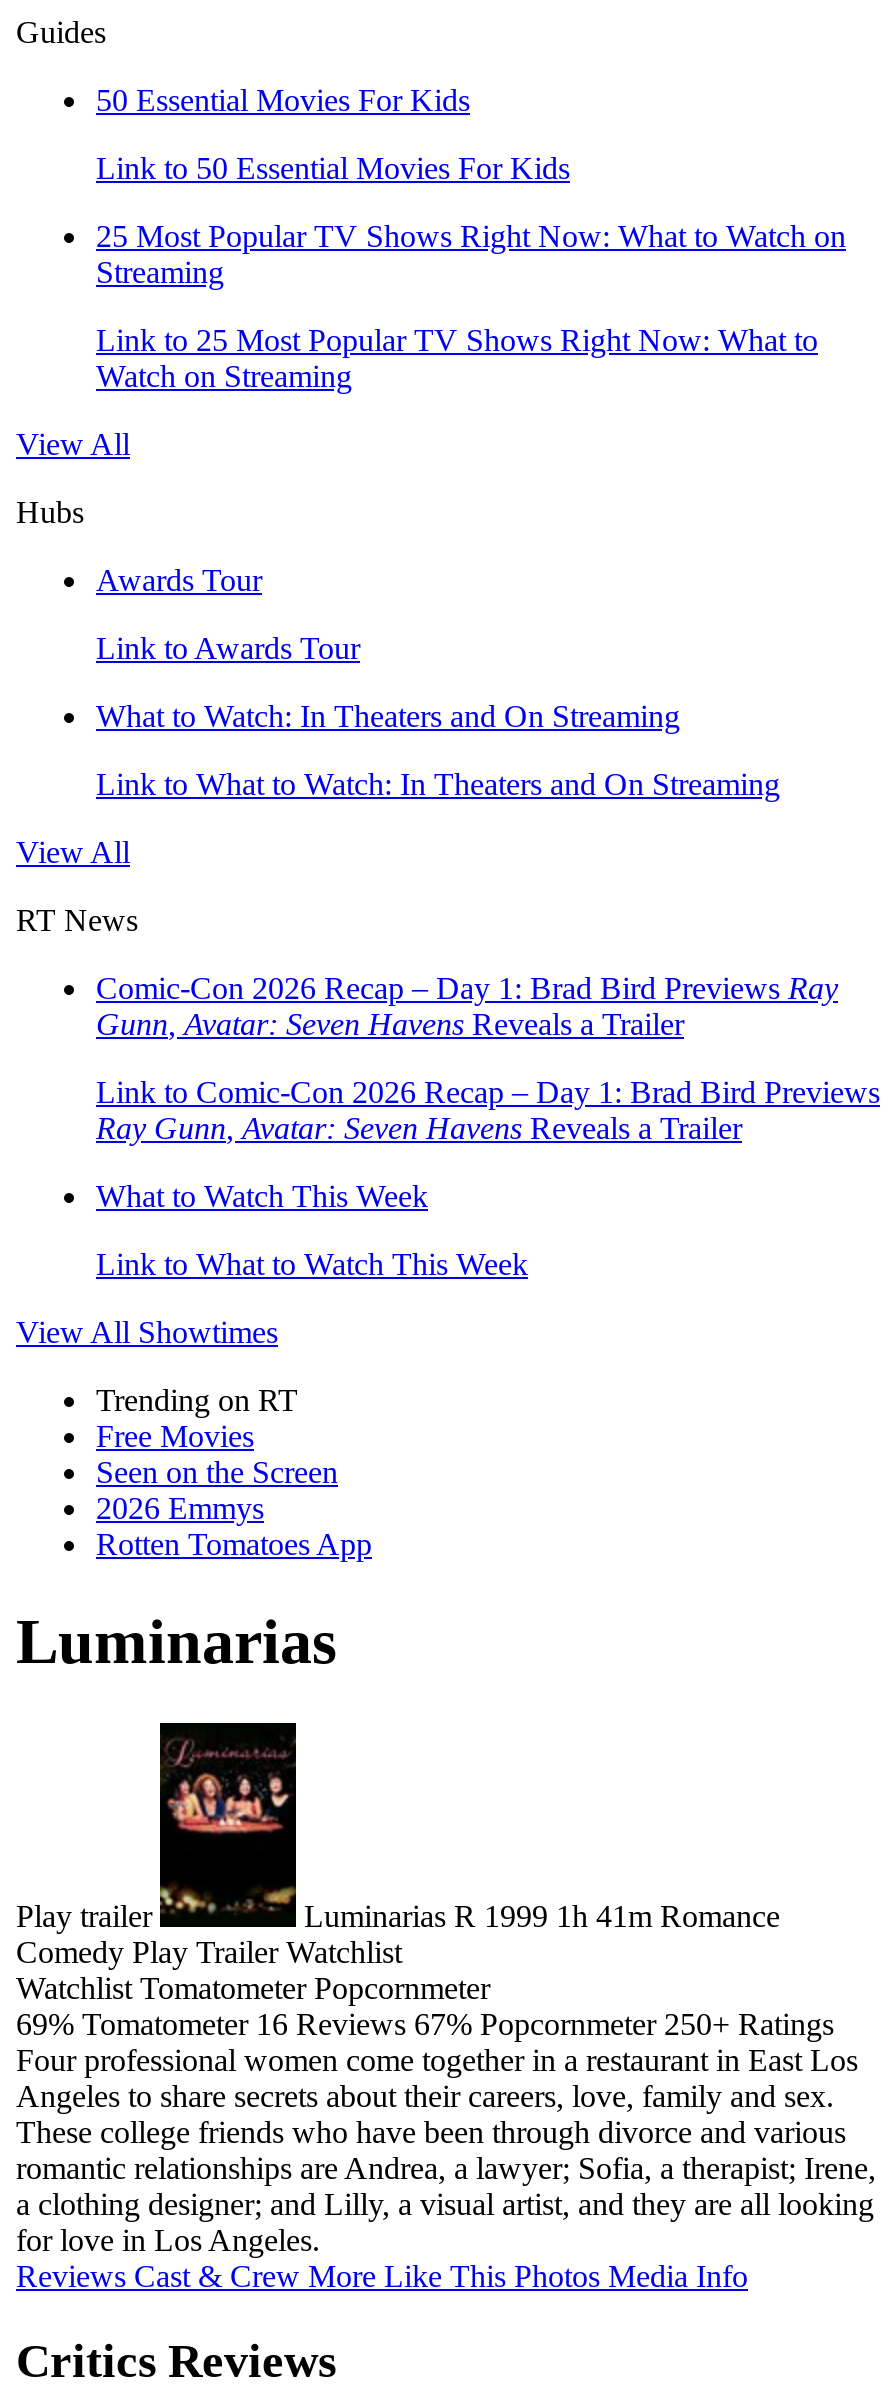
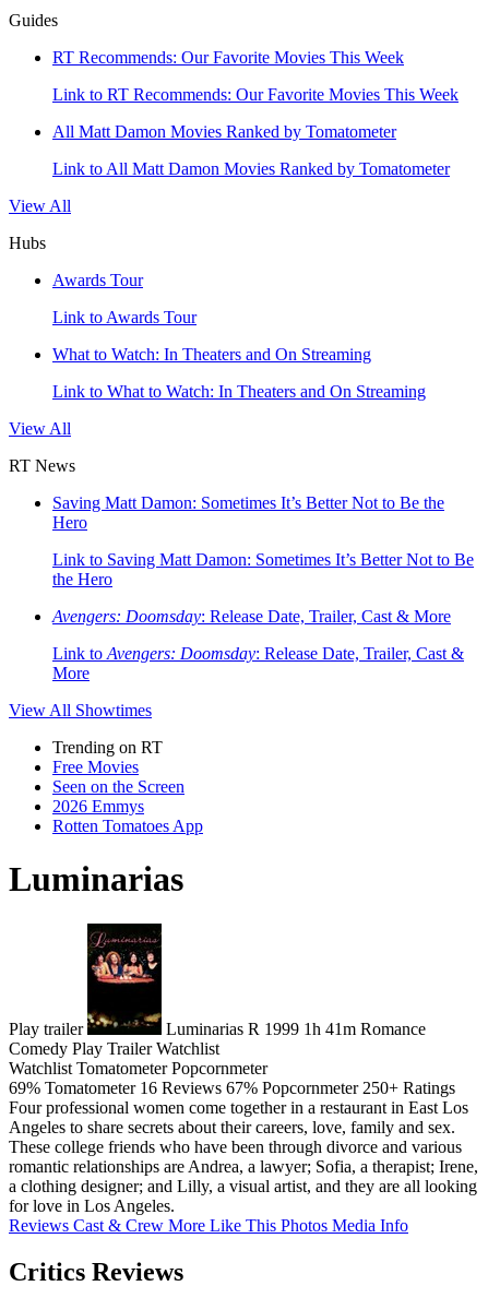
- 50 Essential Movies For Kids
+ RT Recommends: Our Favorite Movies This Week

- Link to 50 Essential Movies For Kids
+ Link to RT Recommends: Our Favorite Movies This Week

- 25 Most Popular TV Shows Right Now: What to Watch on
- Streaming
+ All Matt Damon Movies Ranked by Tomatometer

- Link to 25 Most Popular TV Shows Right Now: What to
- Watch on Streaming
+ Link to All Matt Damon Movies Ranked by Tomatometer

moved up: View All | Hubs | Awards Tour | Link to Awards Tour | What to Watch: In Theaters and On Streaming | Link to What to Watch: In Theaters and On Streaming | View All | RT News

- Comic-Con 2026 Recap – Day 1: Brad Bird Previews Ray
- Gunn, Avatar: Seven Havens Reveals a Trailer
+ Saving Matt Damon: Sometimes It’s Better Not to Be the
+ Hero

- Link to Comic-Con 2026 Recap – Day 1: Brad Bird Previews
- Ray Gunn, Avatar: Seven Havens Reveals a Trailer
+ Link to Saving Matt Damon: Sometimes It’s Better Not to Be
+ the Hero

- What to Watch This Week
+ Avengers: Doomsday: Release Date, Trailer, Cast & More

- Link to What to Watch This Week
+ Link to Avengers: Doomsday: Release Date, Trailer, Cast &
+ More
